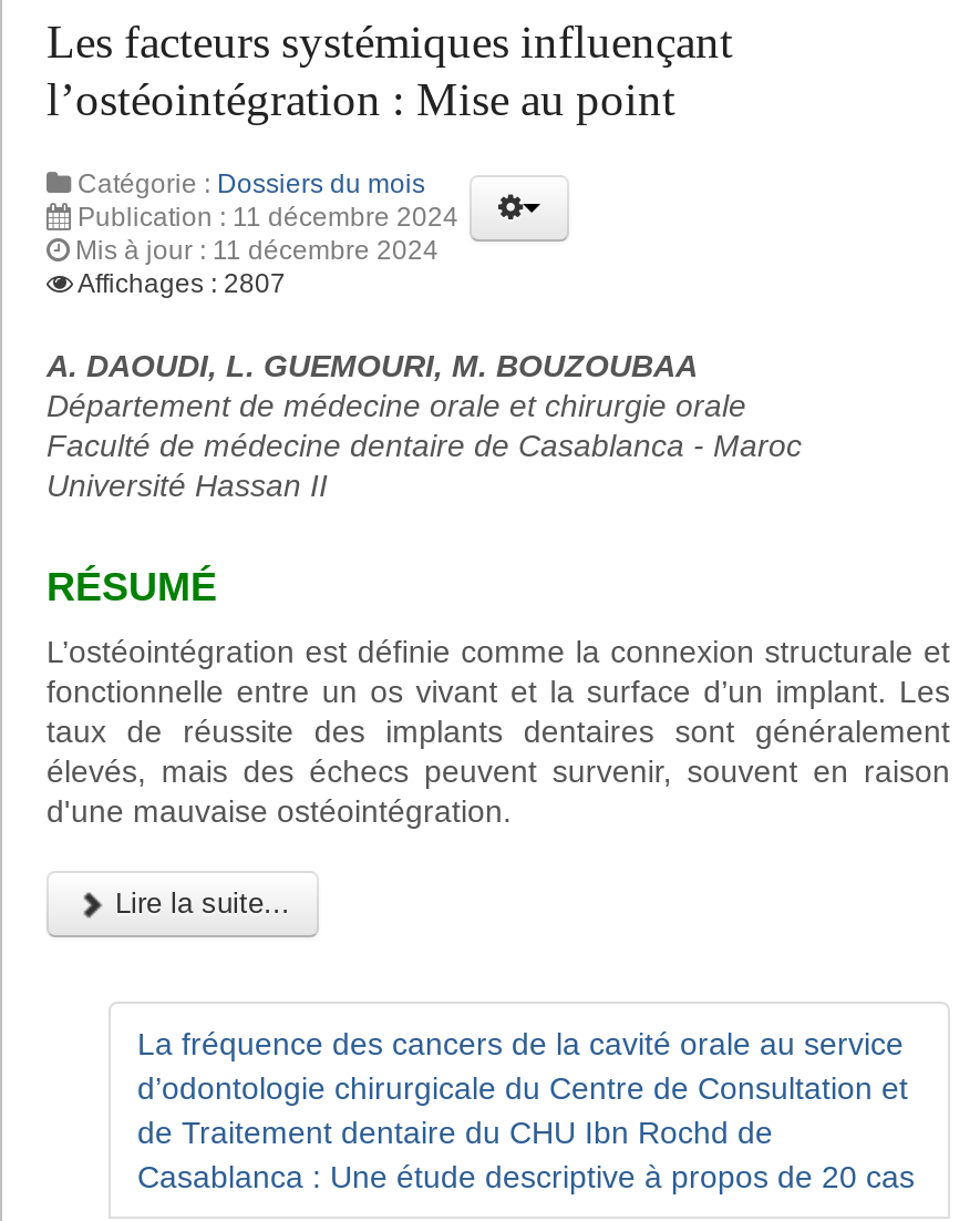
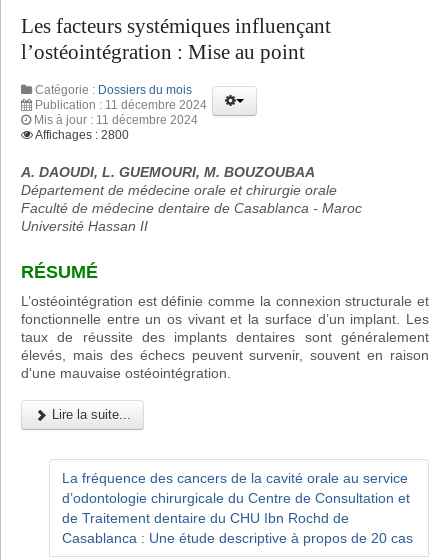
- Affichages : 2807
+ Affichages : 2800
